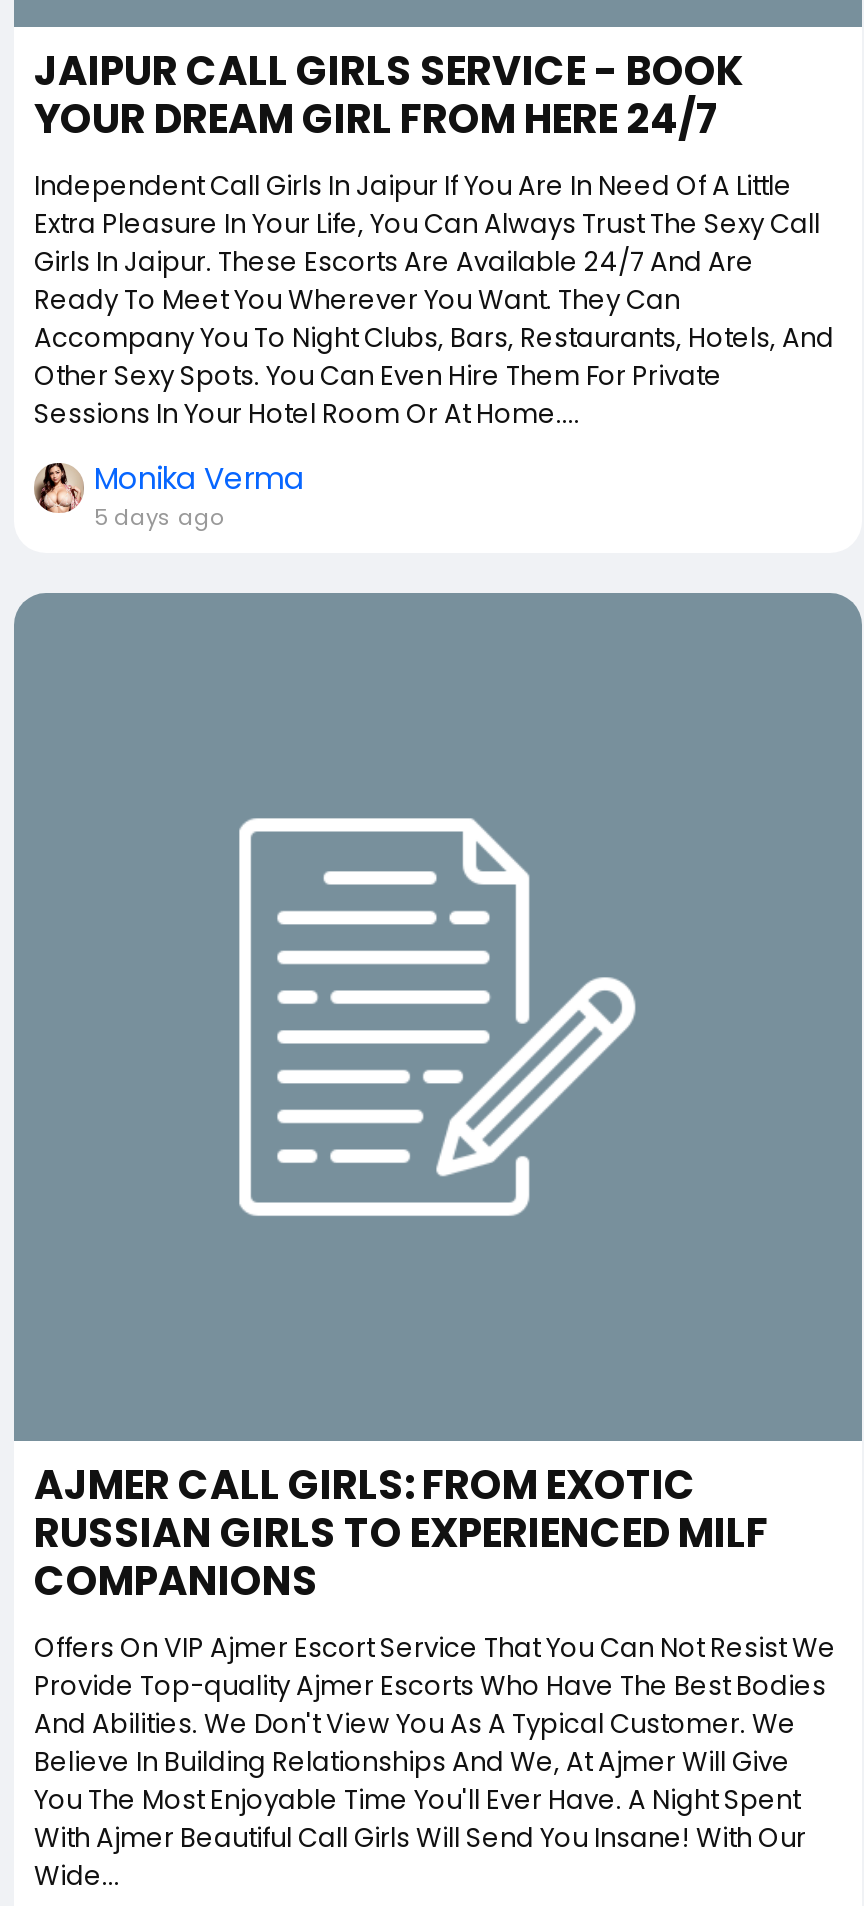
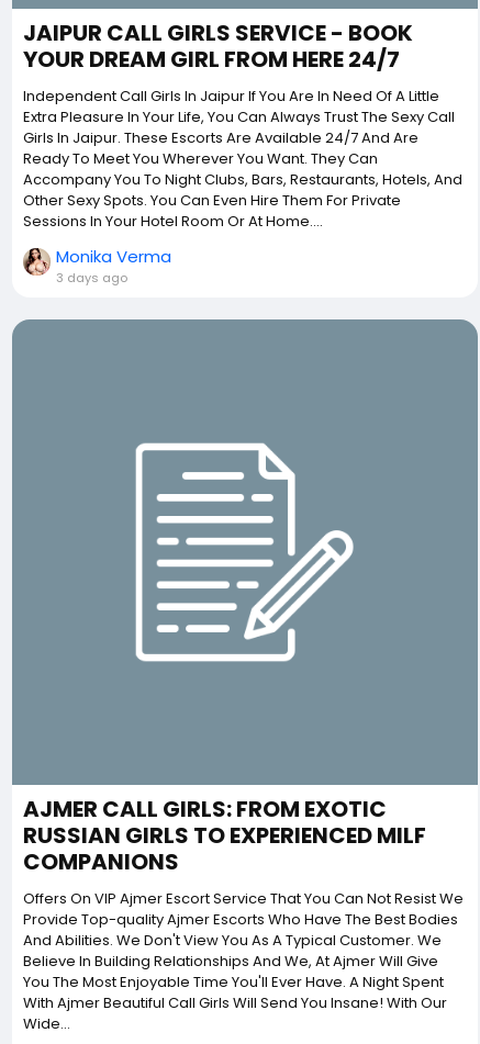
- 5 days ago
+ 3 days ago
